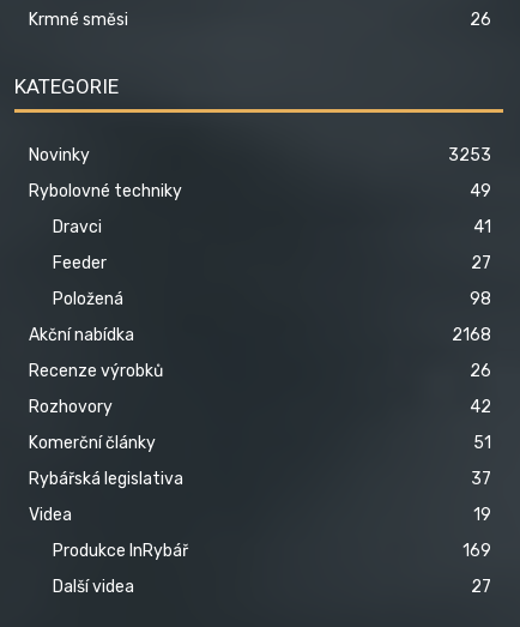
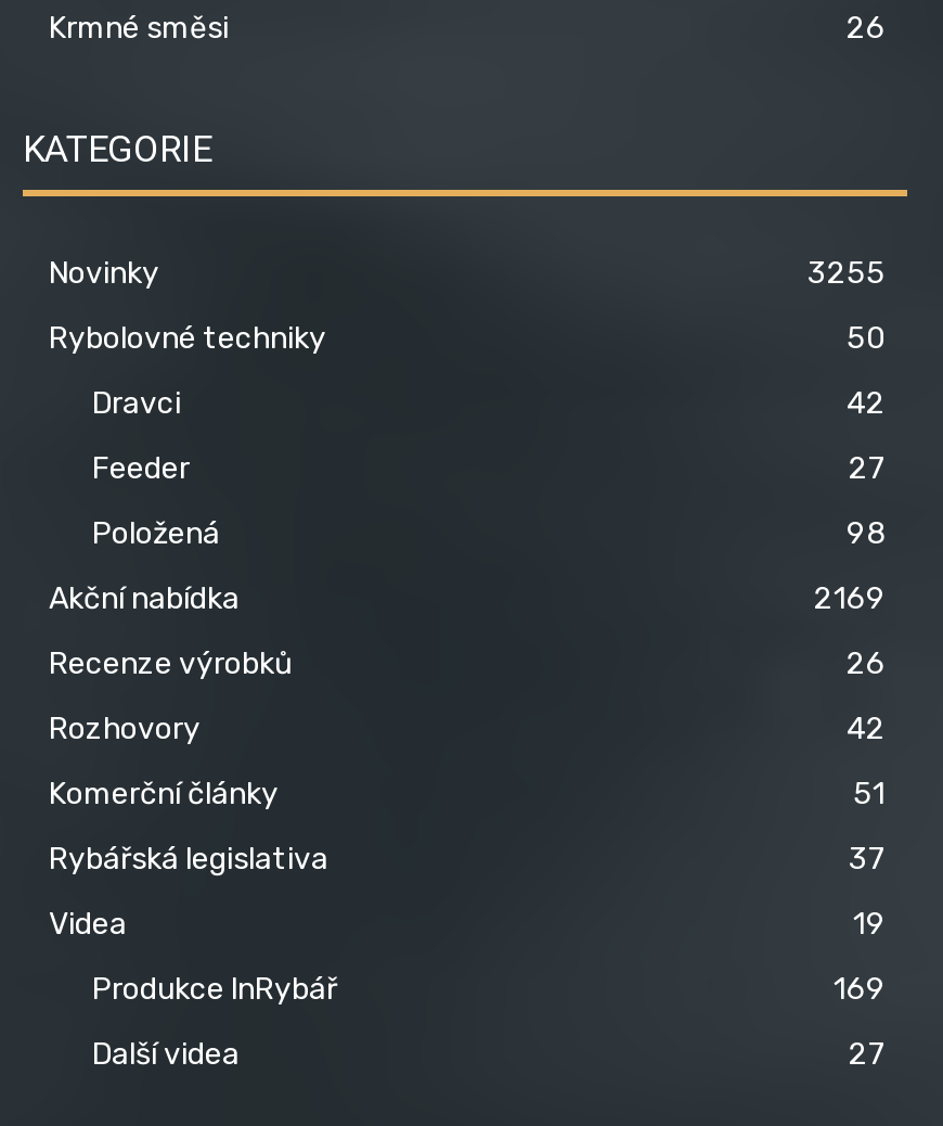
- 3253
+ 3255

- 49
+ 50

- 41
+ 42

- 2168
+ 2169
